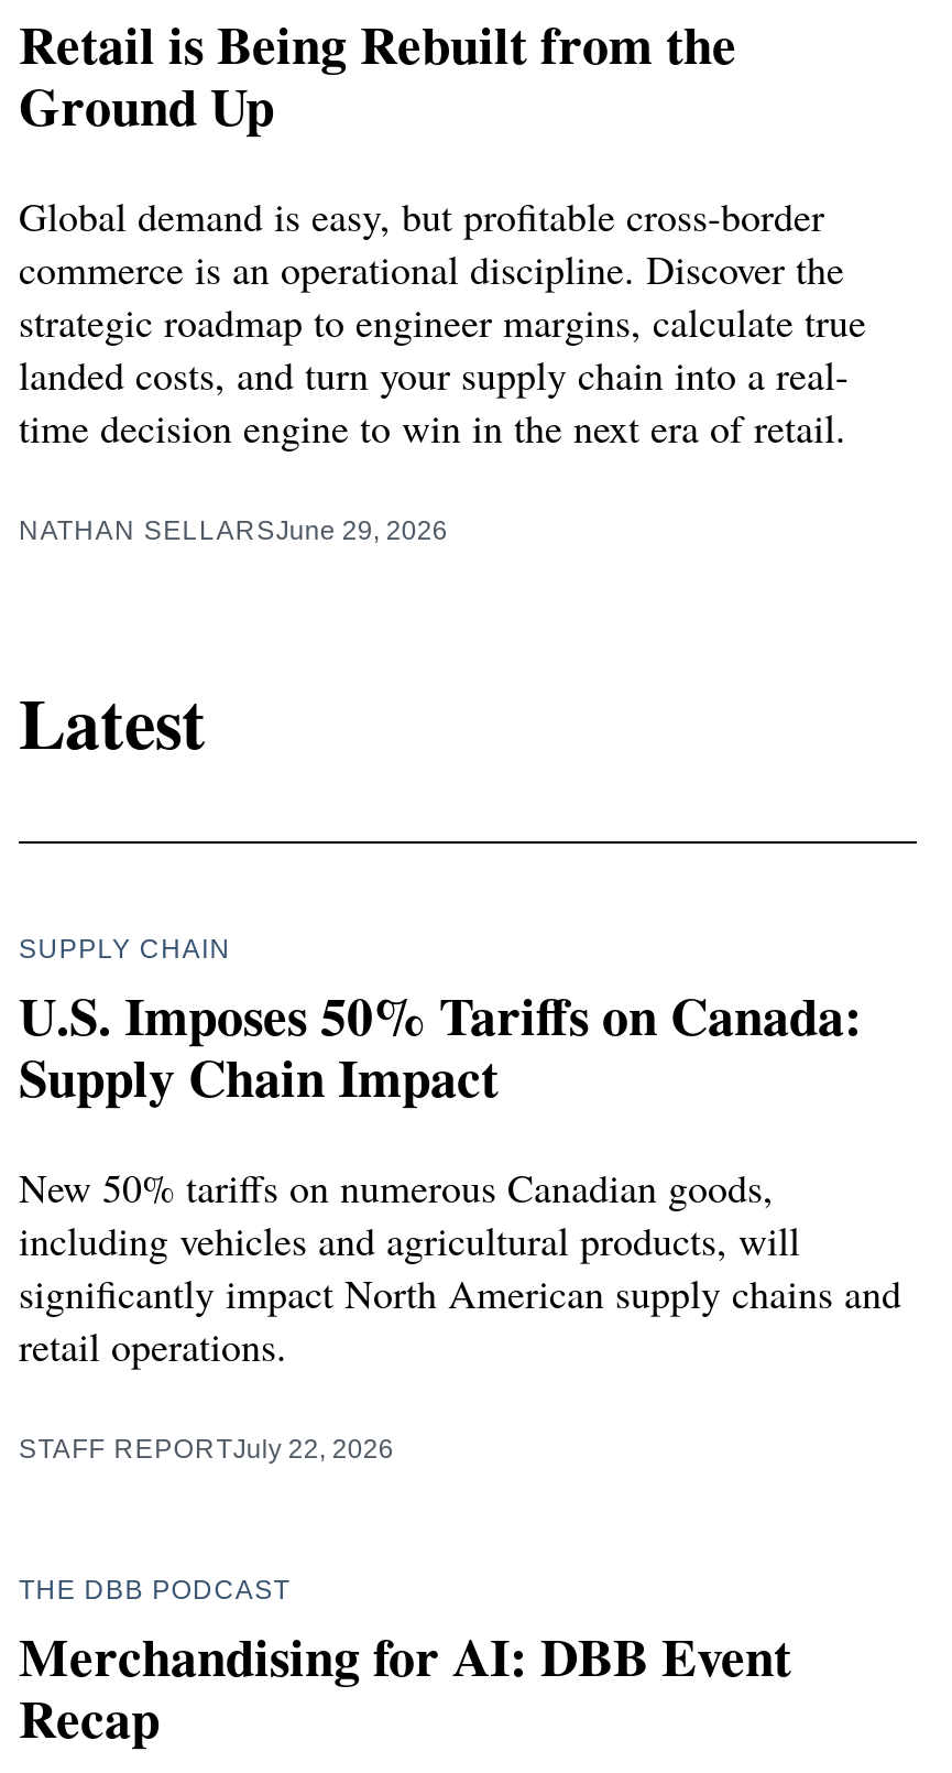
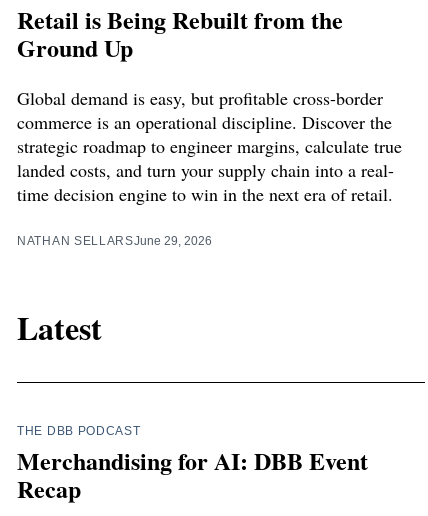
- SUPPLY CHAIN
- U.S. Imposes 50% Tariffs on Canada:
- Supply Chain Impact
- New 50% tariffs on numerous Canadian goods,
- including vehicles and agricultural products, will
- significantly impact North American supply chains and
- retail operations.
- STAFF REPORTJuly 22, 2026
